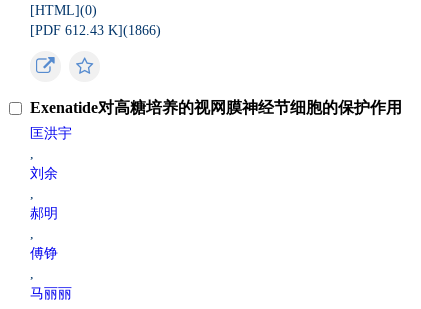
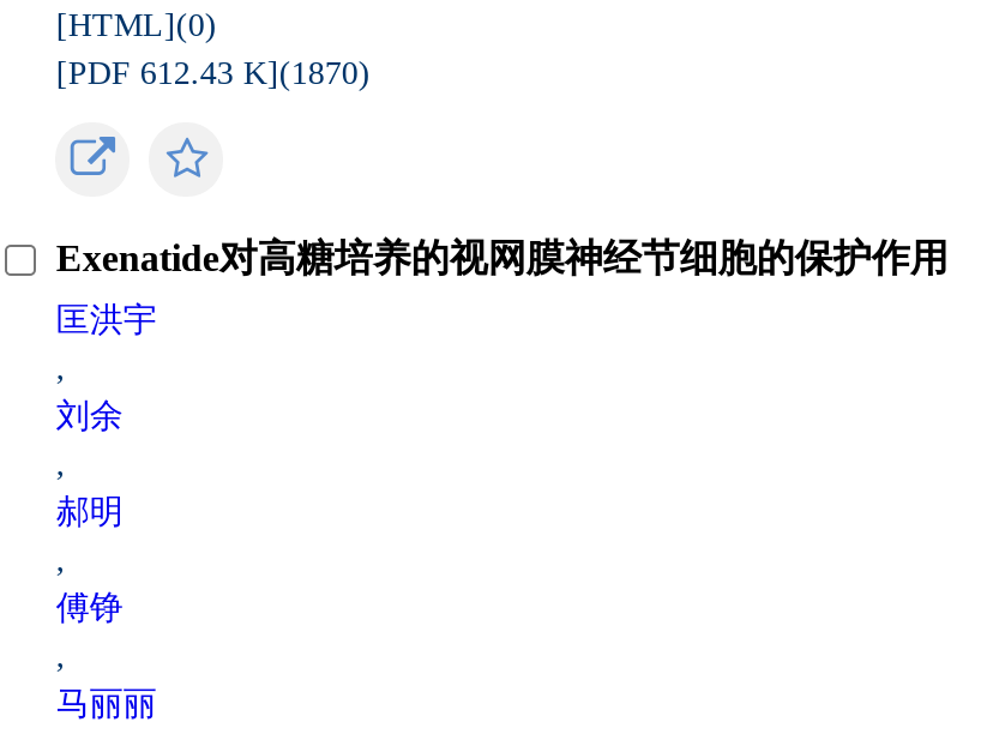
- [PDF 612.43 K](1866)
+ [PDF 612.43 K](1870)
